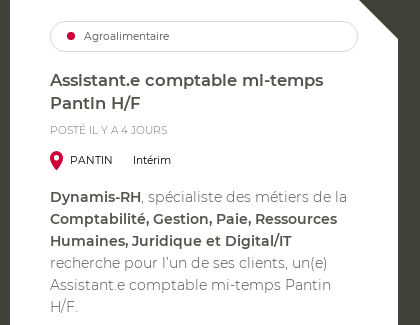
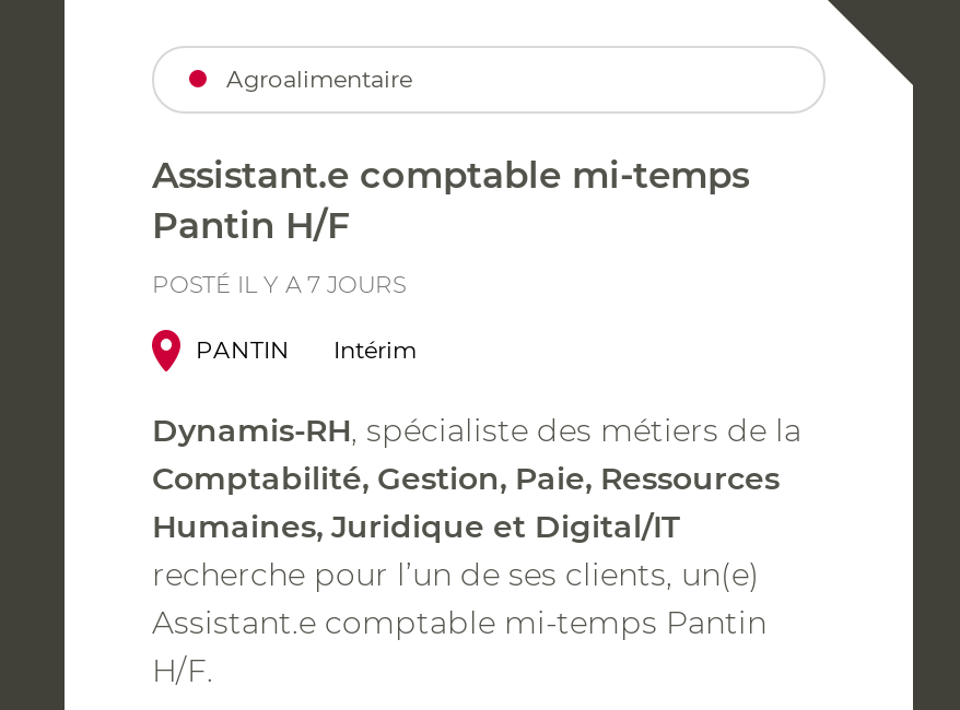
- POSTÉ IL Y A 4 JOURS
+ POSTÉ IL Y A 7 JOURS
